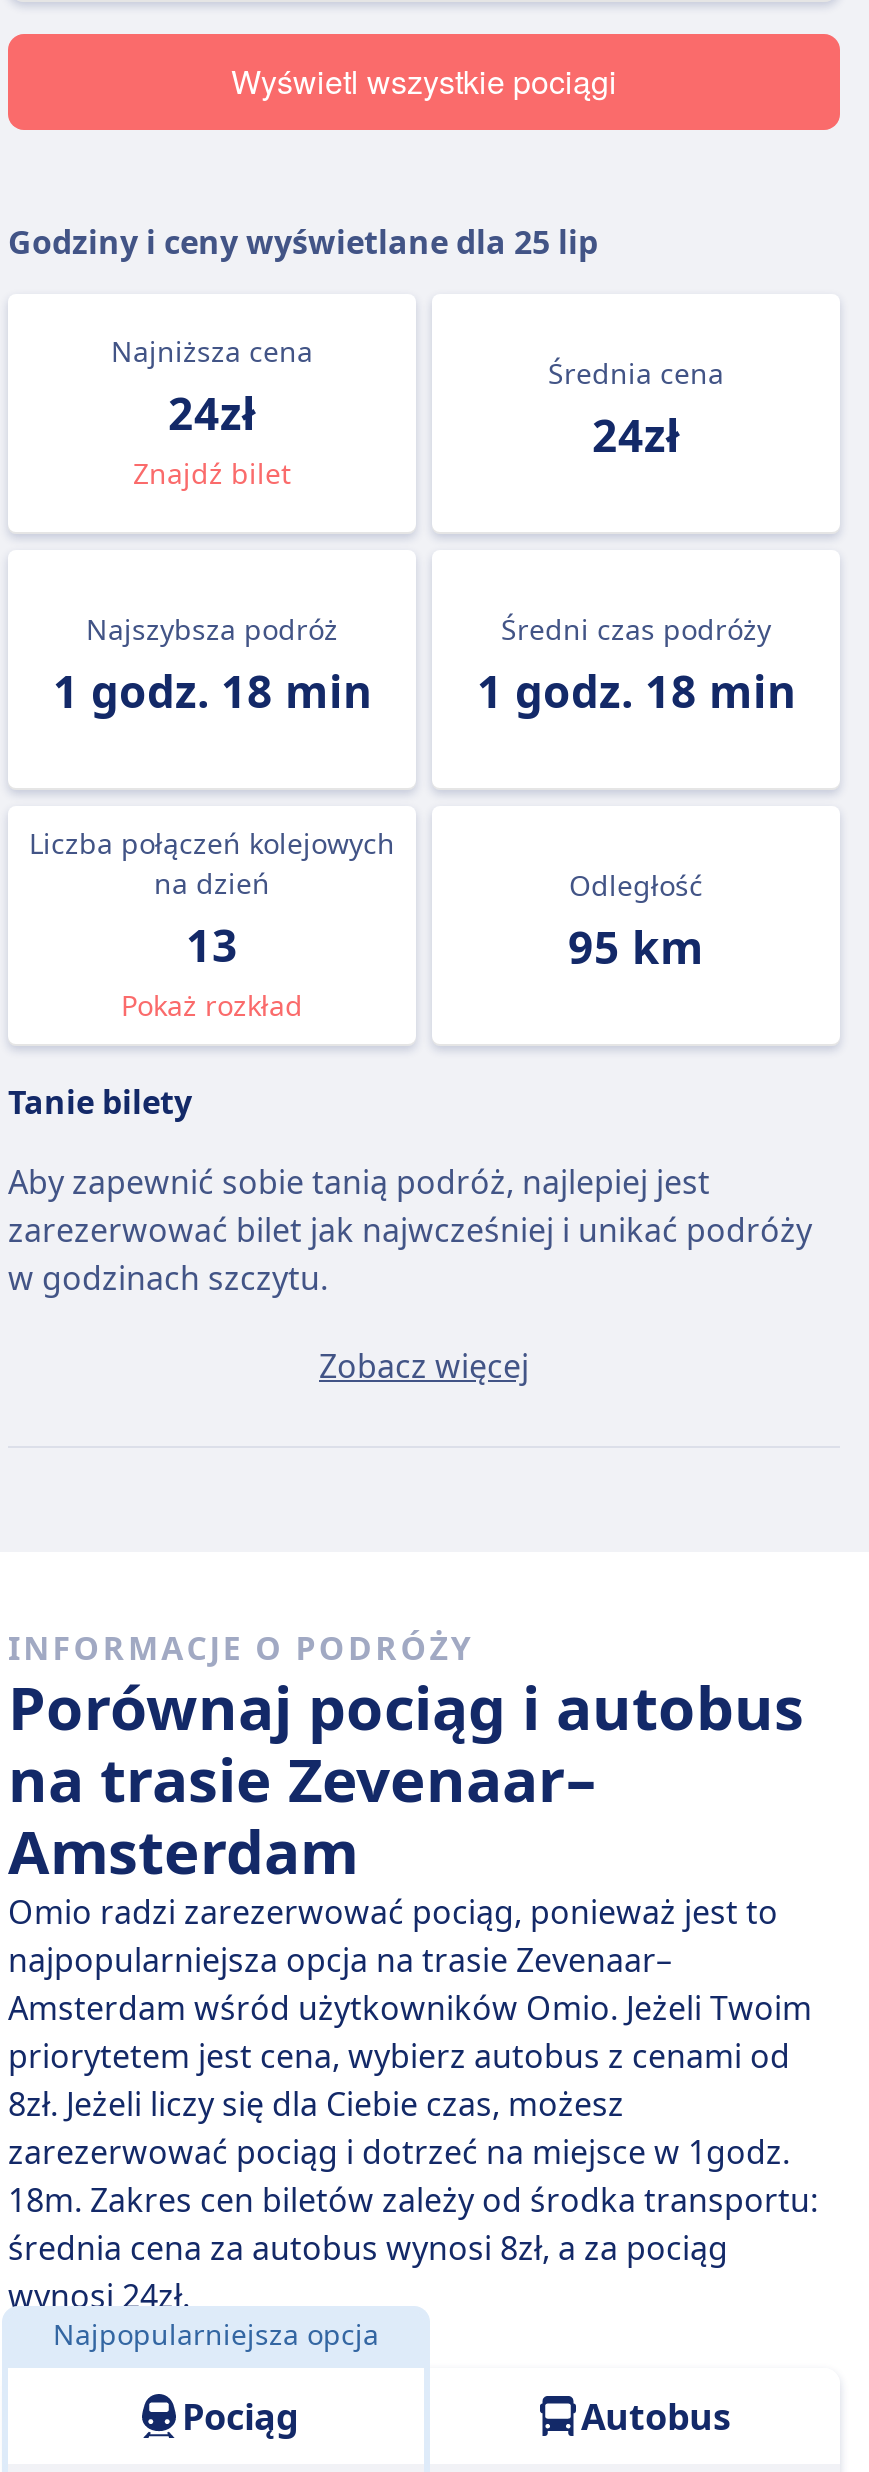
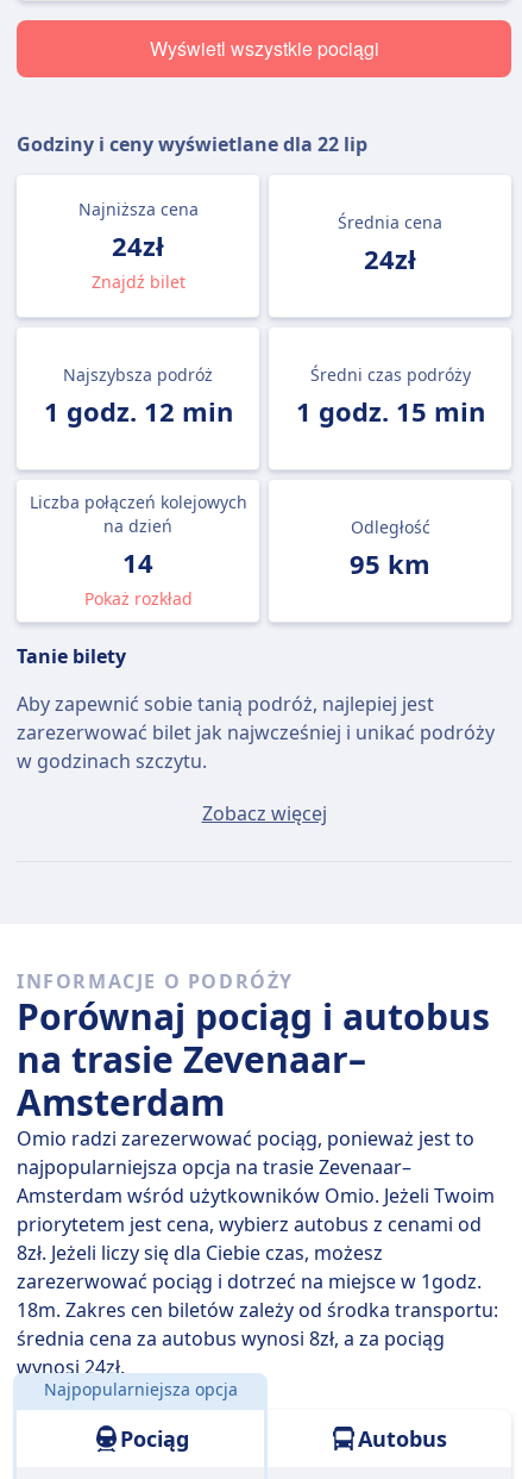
- Godziny i ceny wyświetlane dla 25 lip
+ Godziny i ceny wyświetlane dla 22 lip

- 1 godz. 18 min
+ 1 godz. 12 min

- 1 godz. 18 min
+ 1 godz. 15 min

- 13
+ 14
